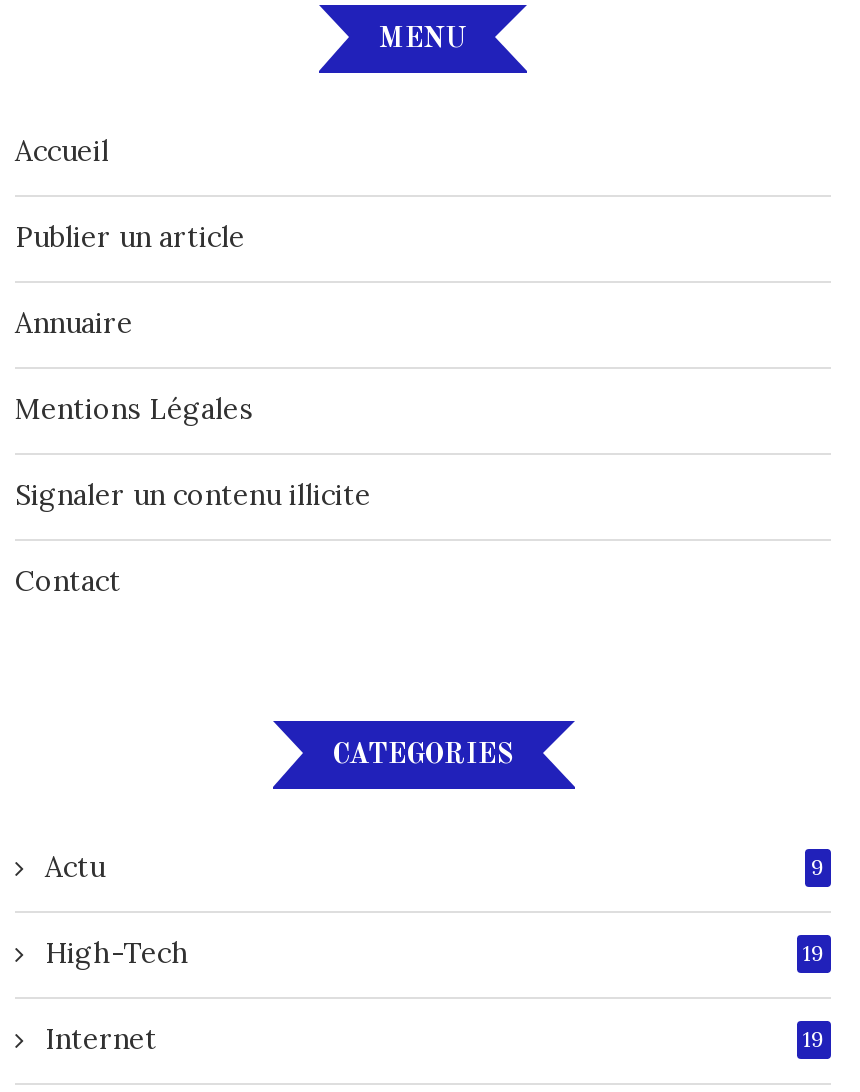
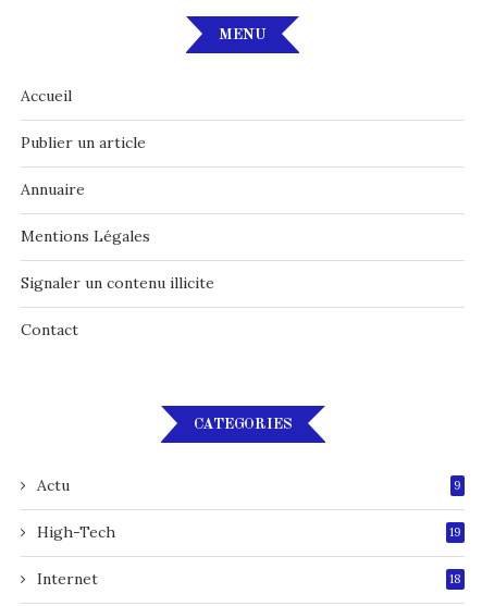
- 19
+ 18
